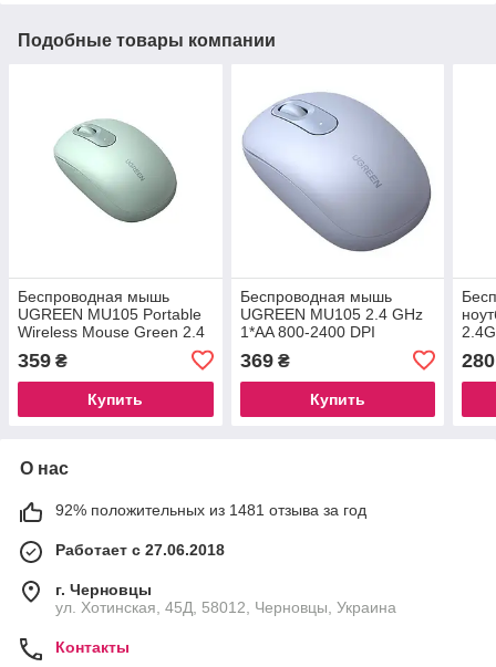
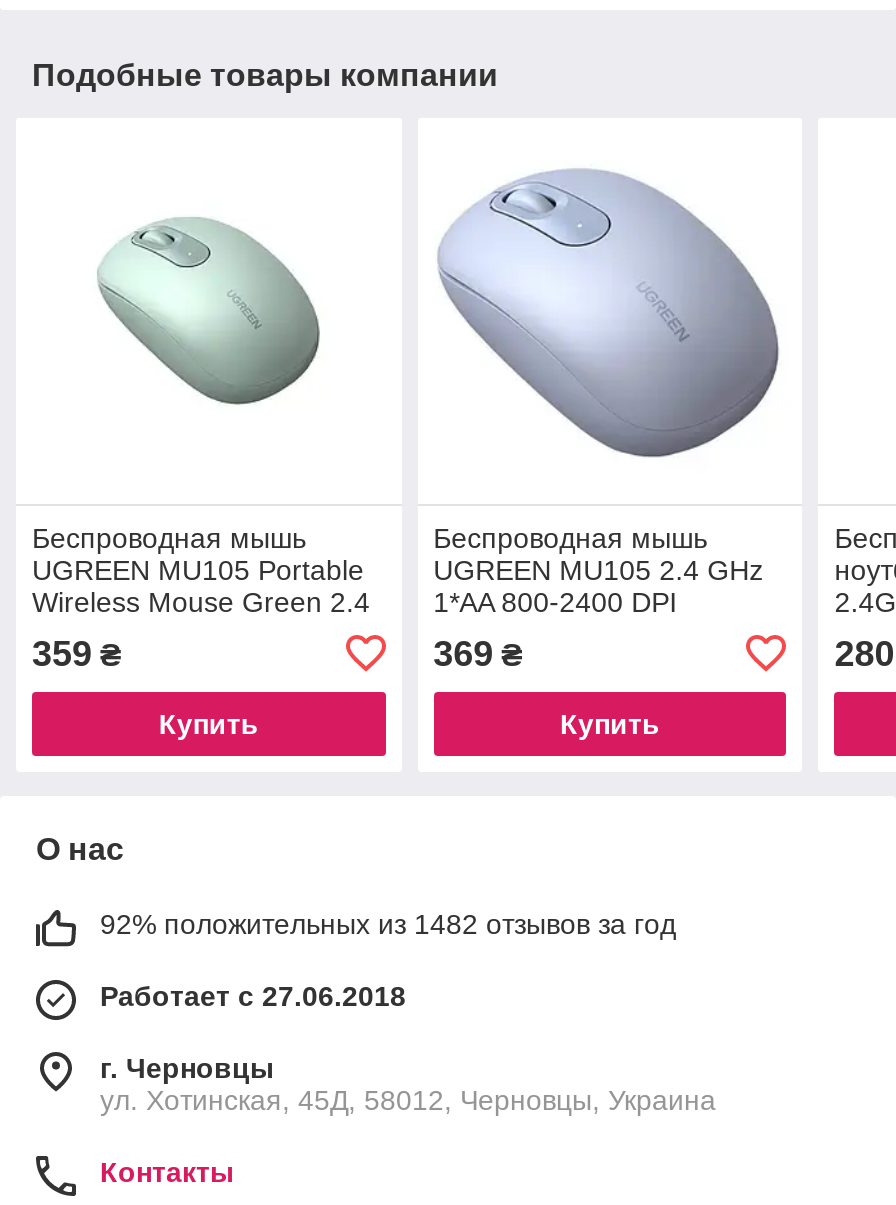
- 92% положительных из 1481 отзыва за год
+ 92% положительных из 1482 отзывов за год
